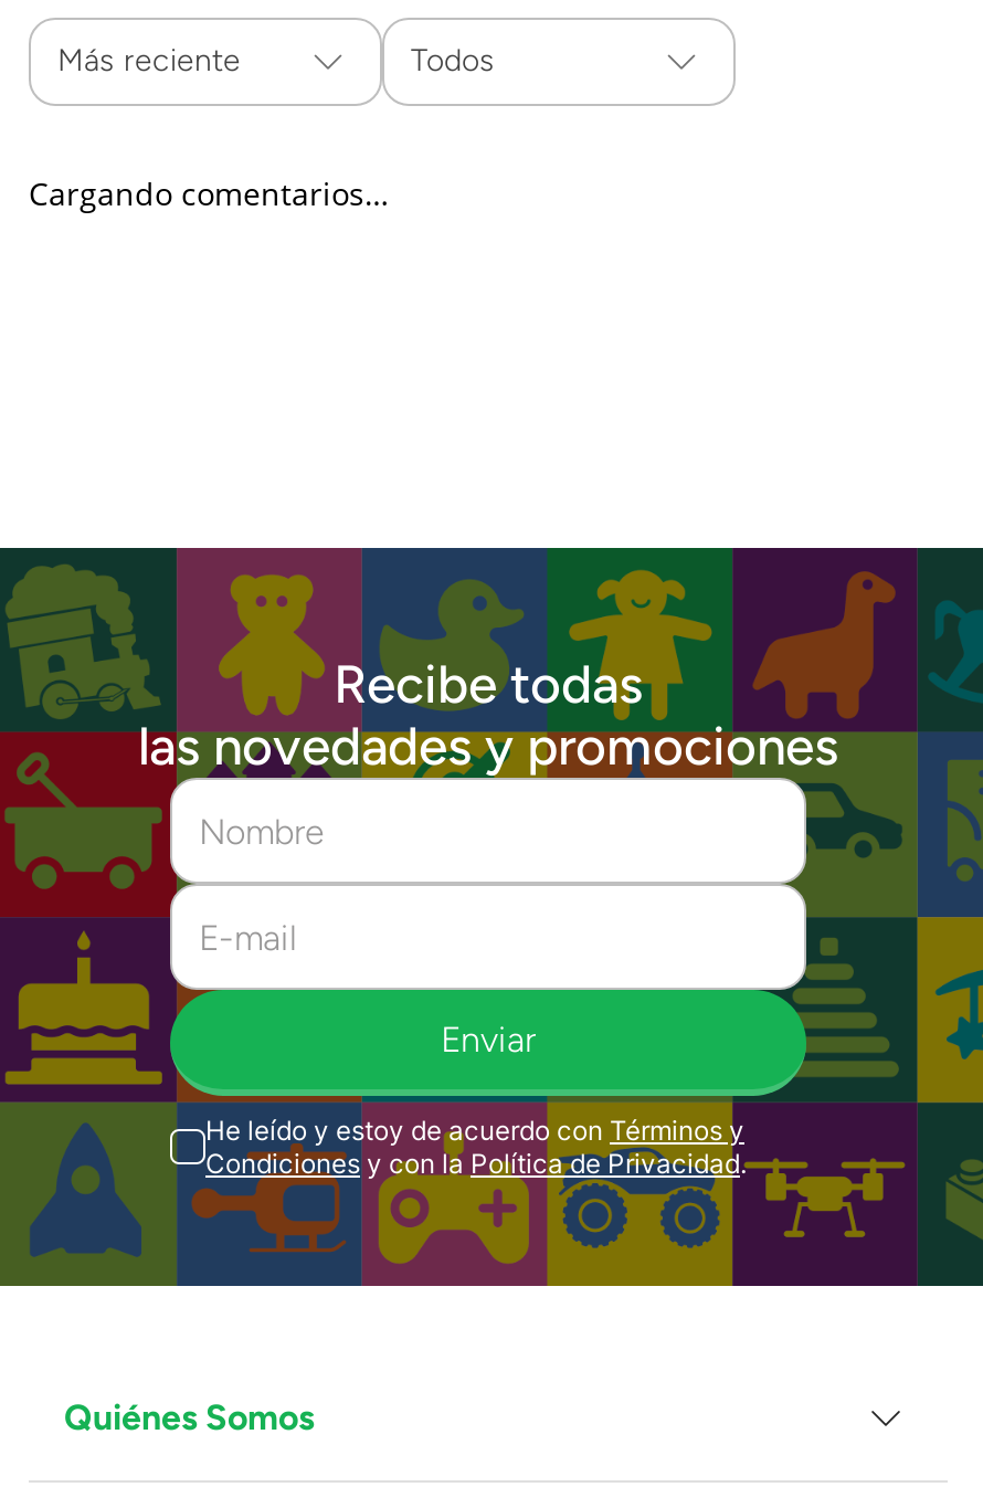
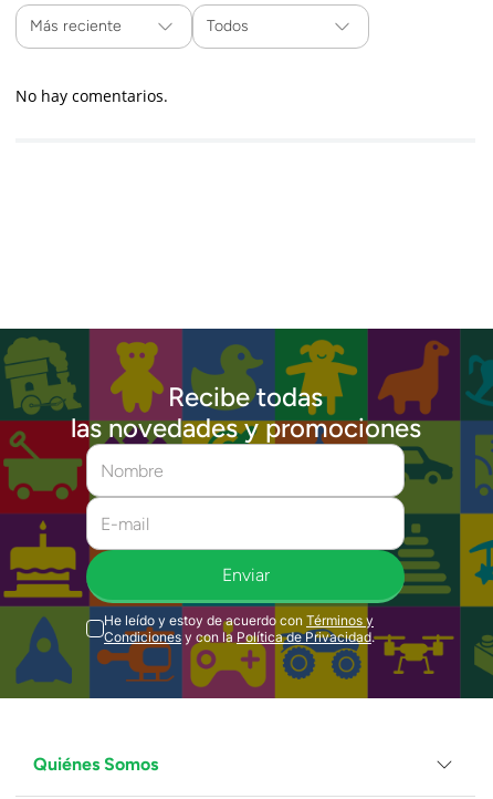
- Cargando comentarios…
+ No hay comentarios.
